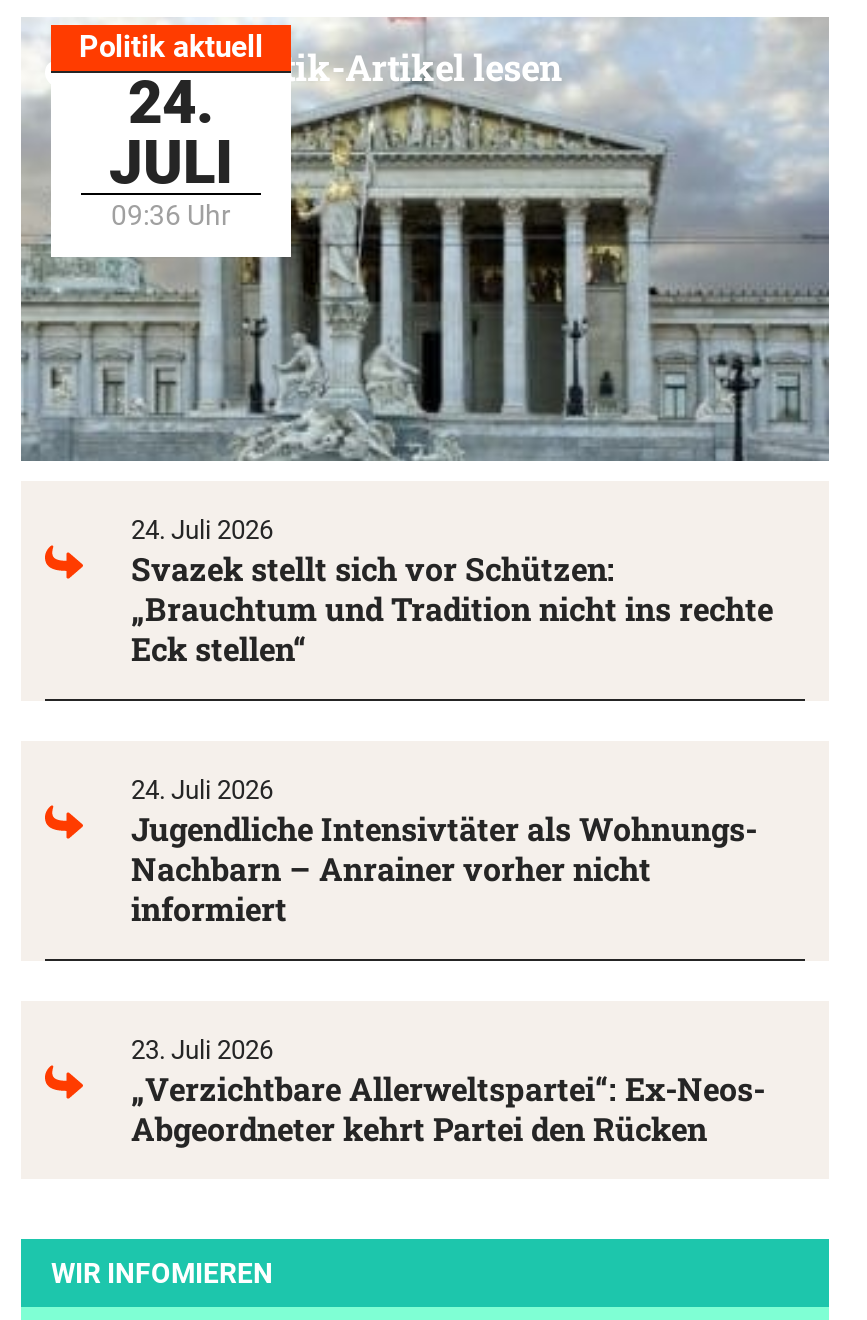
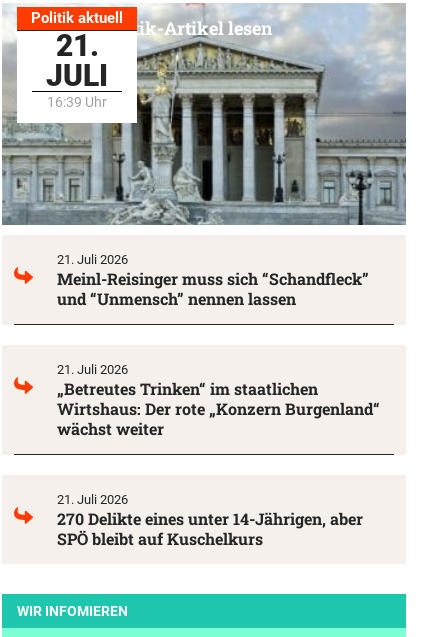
- 24.
+ 21.

- 09:36 Uhr
+ 16:39 Uhr

- 24. Juli 2026
- Svazek stellt sich vor Schützen:
- „Brauchtum und Tradition nicht ins rechte
- Eck stellen“
+ 21. Juli 2026
+ Meinl-Reisinger muss sich “Schandfleck”
+ und “Unmensch” nennen lassen

- 24. Juli 2026
- Jugendliche Intensivtäter als Wohnungs-
- Nachbarn – Anrainer vorher nicht
- informiert
+ 21. Juli 2026
+ „Betreutes Trinken“ im staatlichen
+ Wirtshaus: Der rote „Konzern Burgenland“
+ wächst weiter

- 23. Juli 2026
- „Verzichtbare Allerweltspartei“: Ex-Neos-
- Abgeordneter kehrt Partei den Rücken
+ 21. Juli 2026
+ 270 Delikte eines unter 14-Jährigen, aber
+ SPÖ bleibt auf Kuschelkurs
